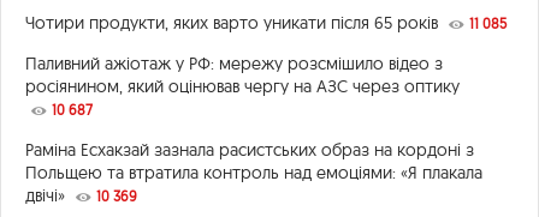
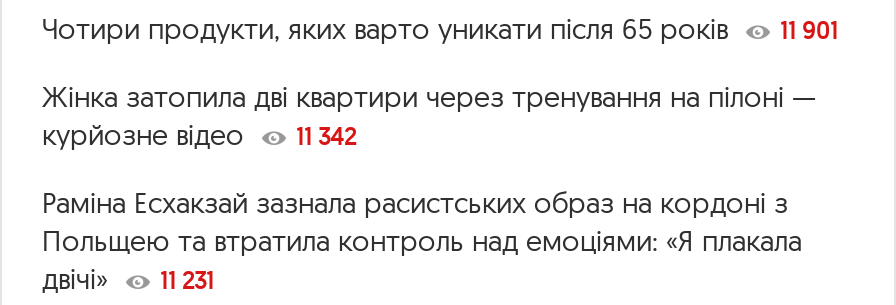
- Чотири продукти, яких варто уникати після 65 років 11 085
+ Чотири продукти, яких варто уникати після 65 років 11 901

- Паливний ажіотаж у РФ: мережу розсмішило відео з
- росіянином, який оцінював чергу на АЗС через оптику
- 10 687
+ Жінка затопила дві квартири через тренування на пілоні —
+ курйозне відео
+ 11 342

- двічі» 10 369
+ двічі» 11 231
